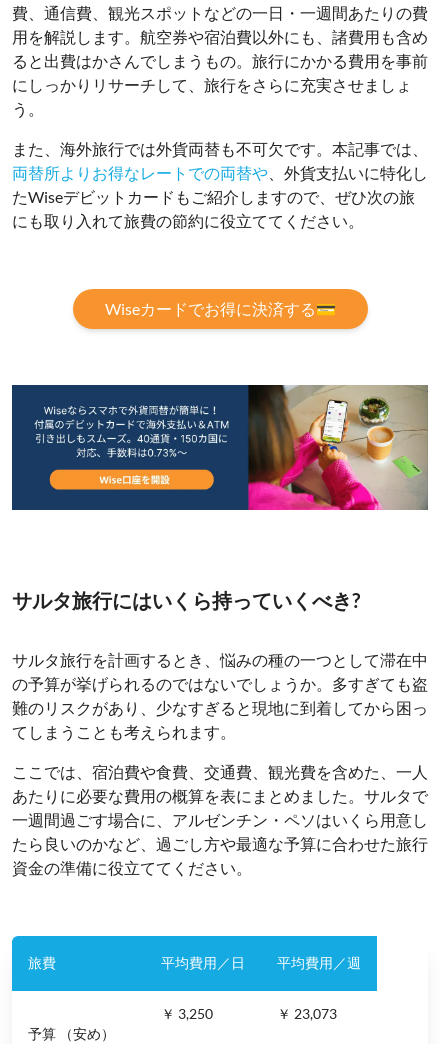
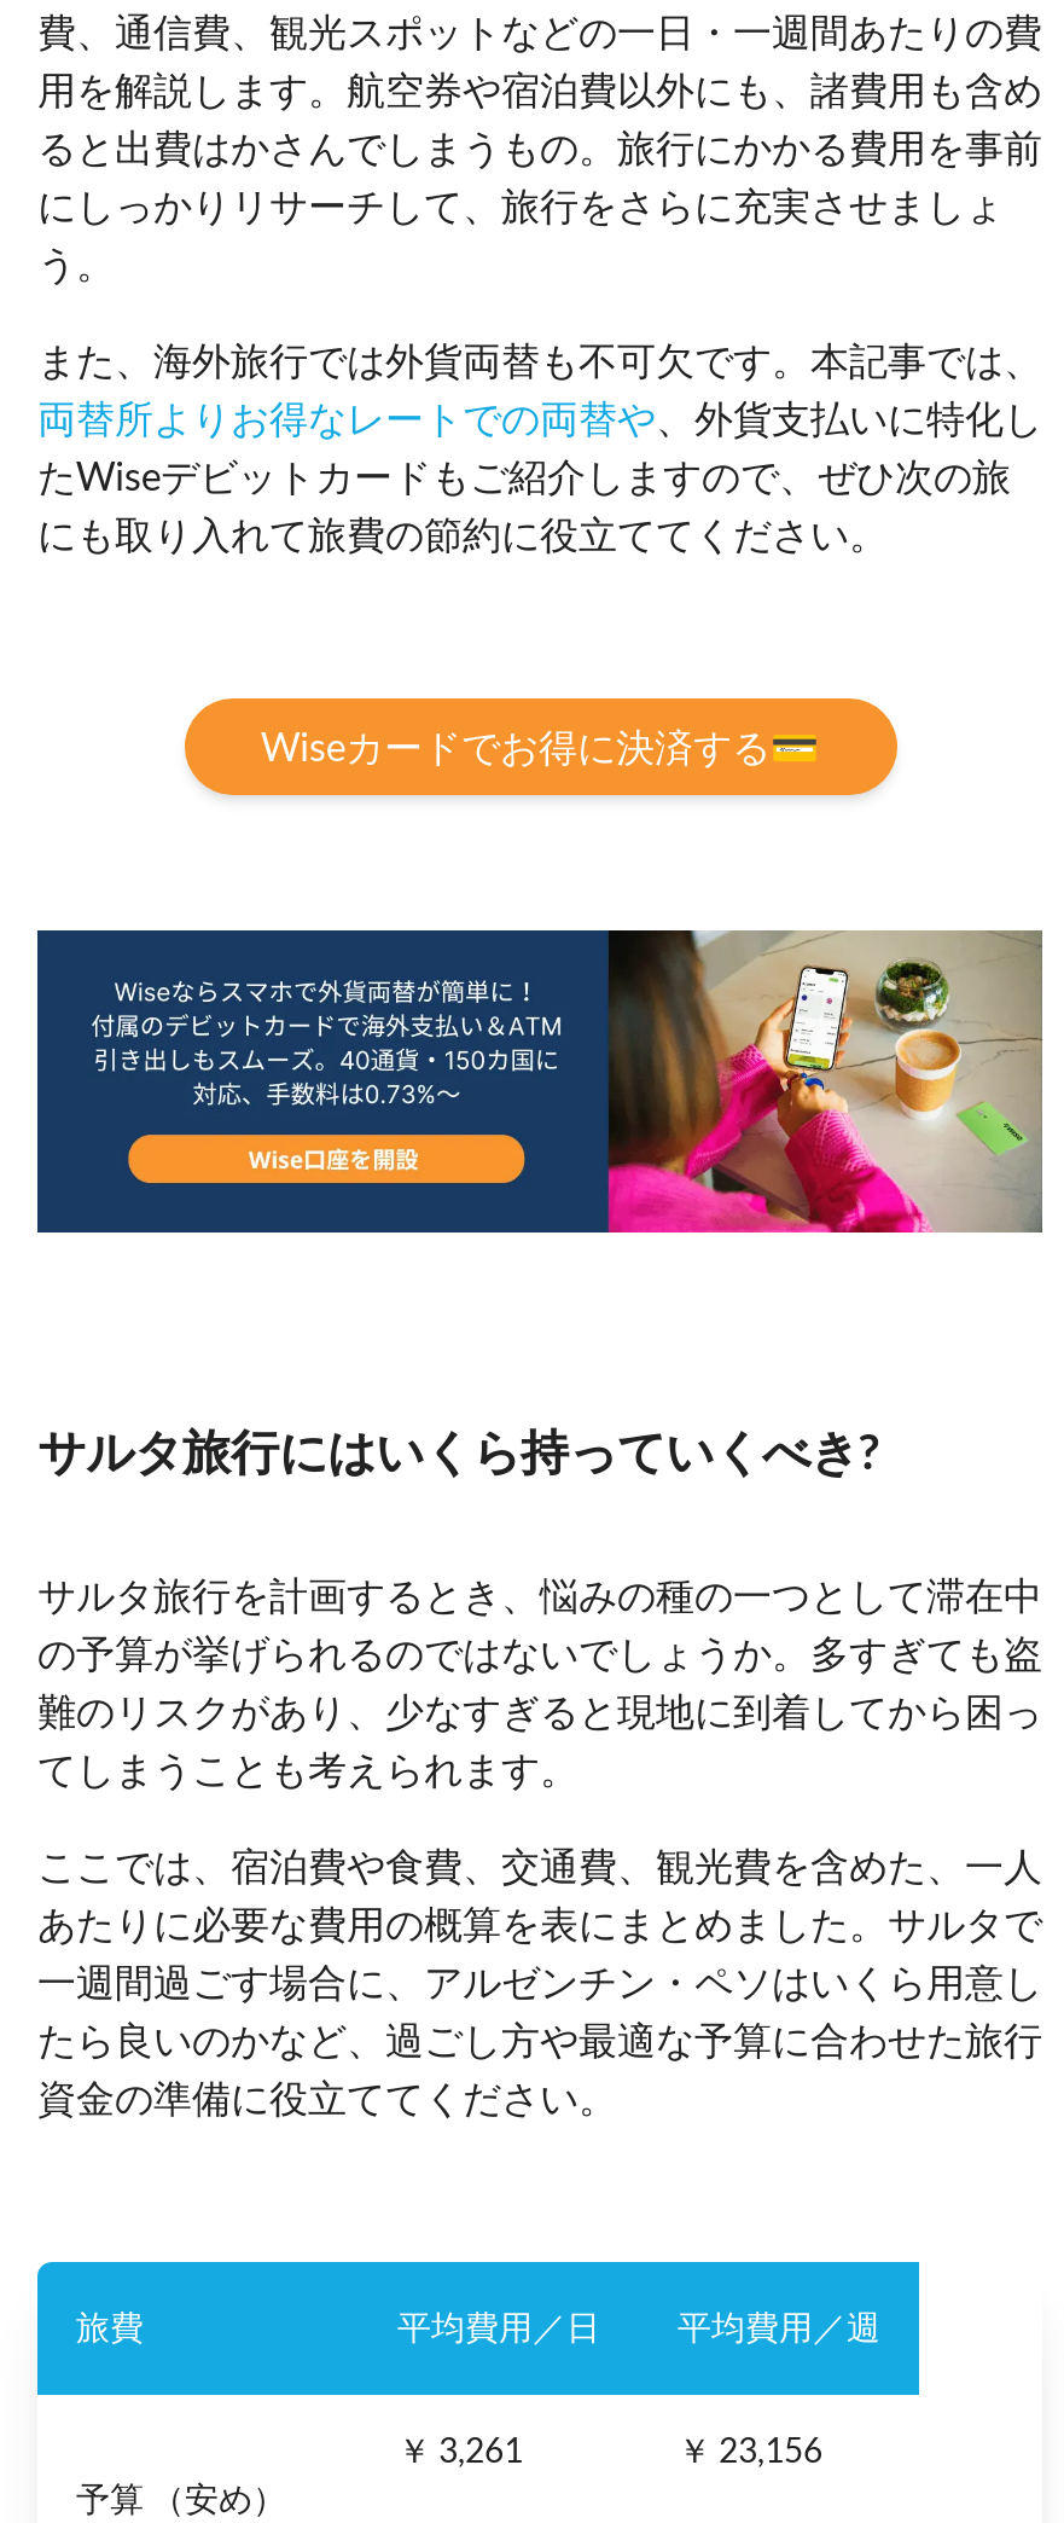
- ￥ 3,250
+ ￥ 3,261

- ￥ 23,073
+ ￥ 23,156
